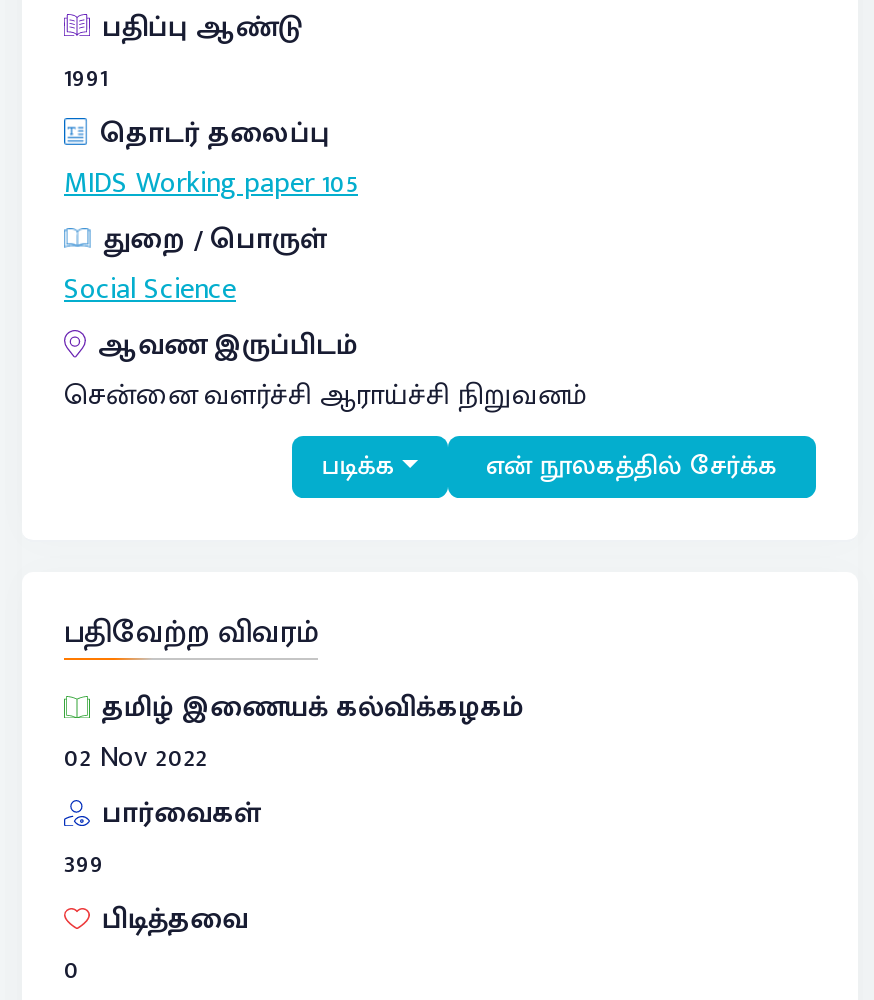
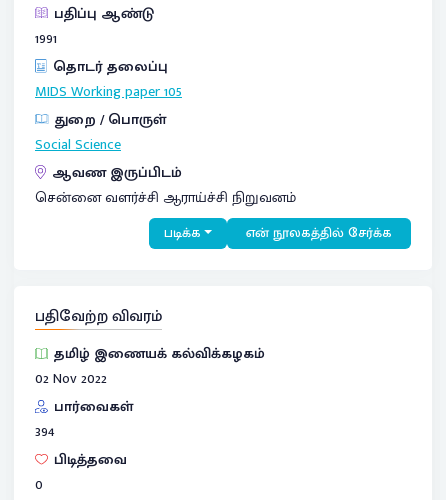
- 399
+ 394
